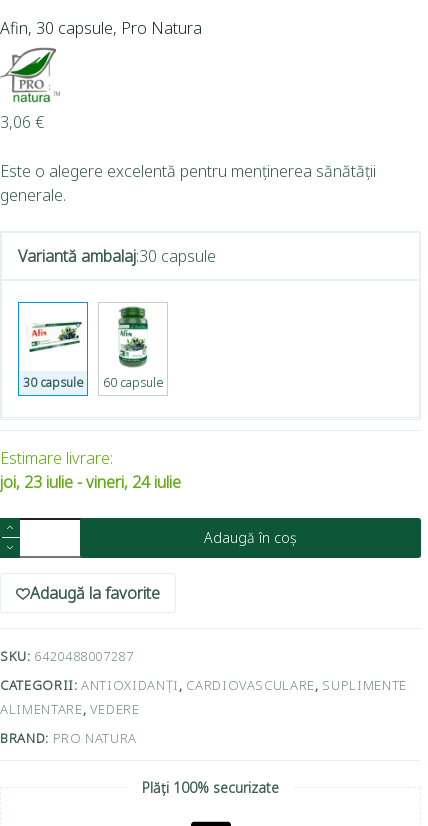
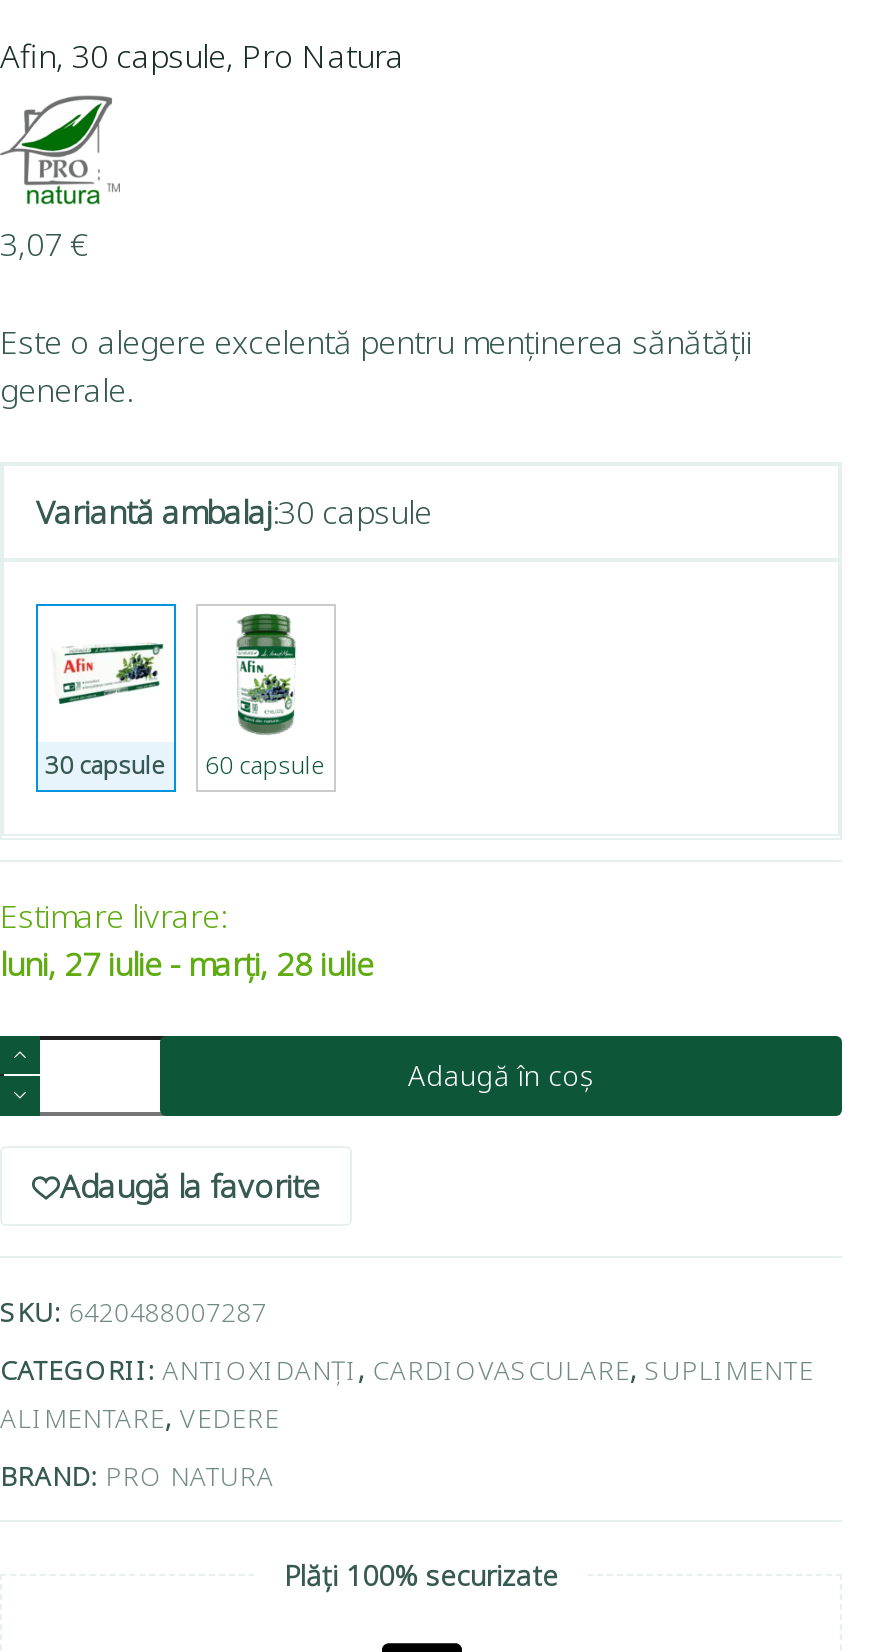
- 3,06 €
+ 3,07 €

- joi, 23 iulie - vineri, 24 iulie
+ luni, 27 iulie - marți, 28 iulie
